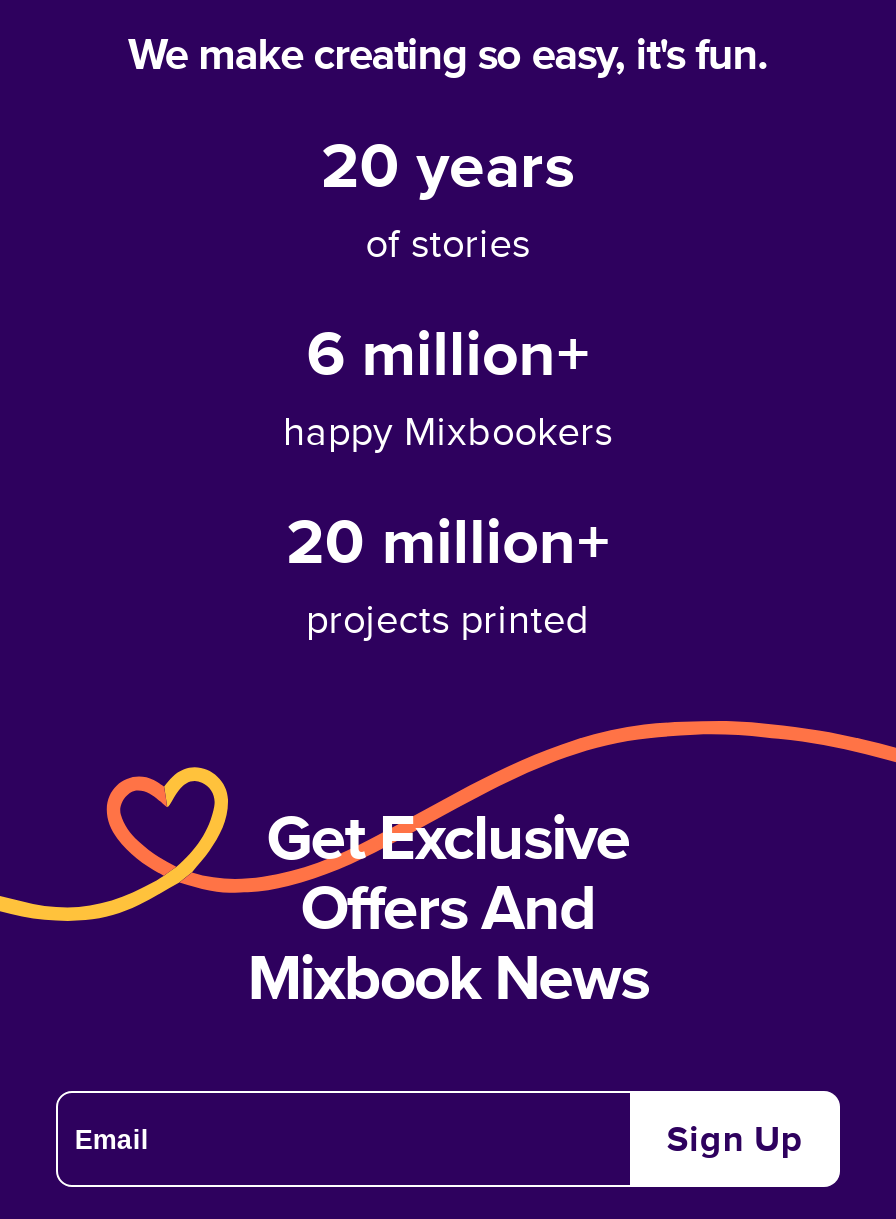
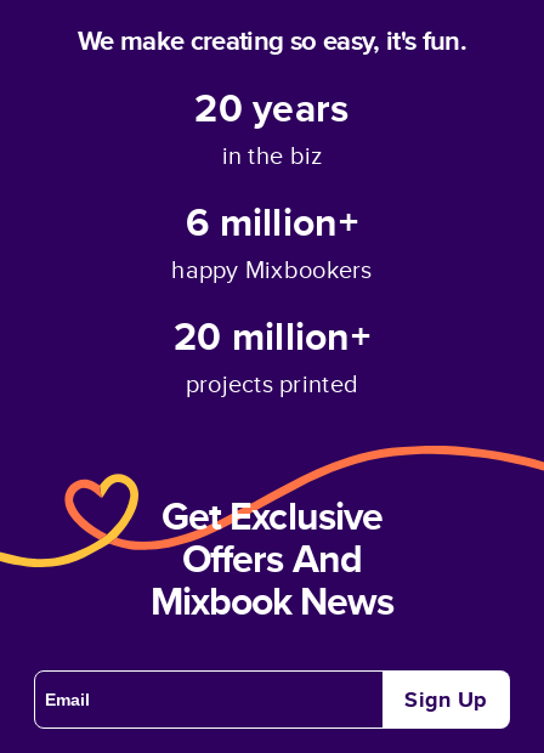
- of stories
+ in the biz
